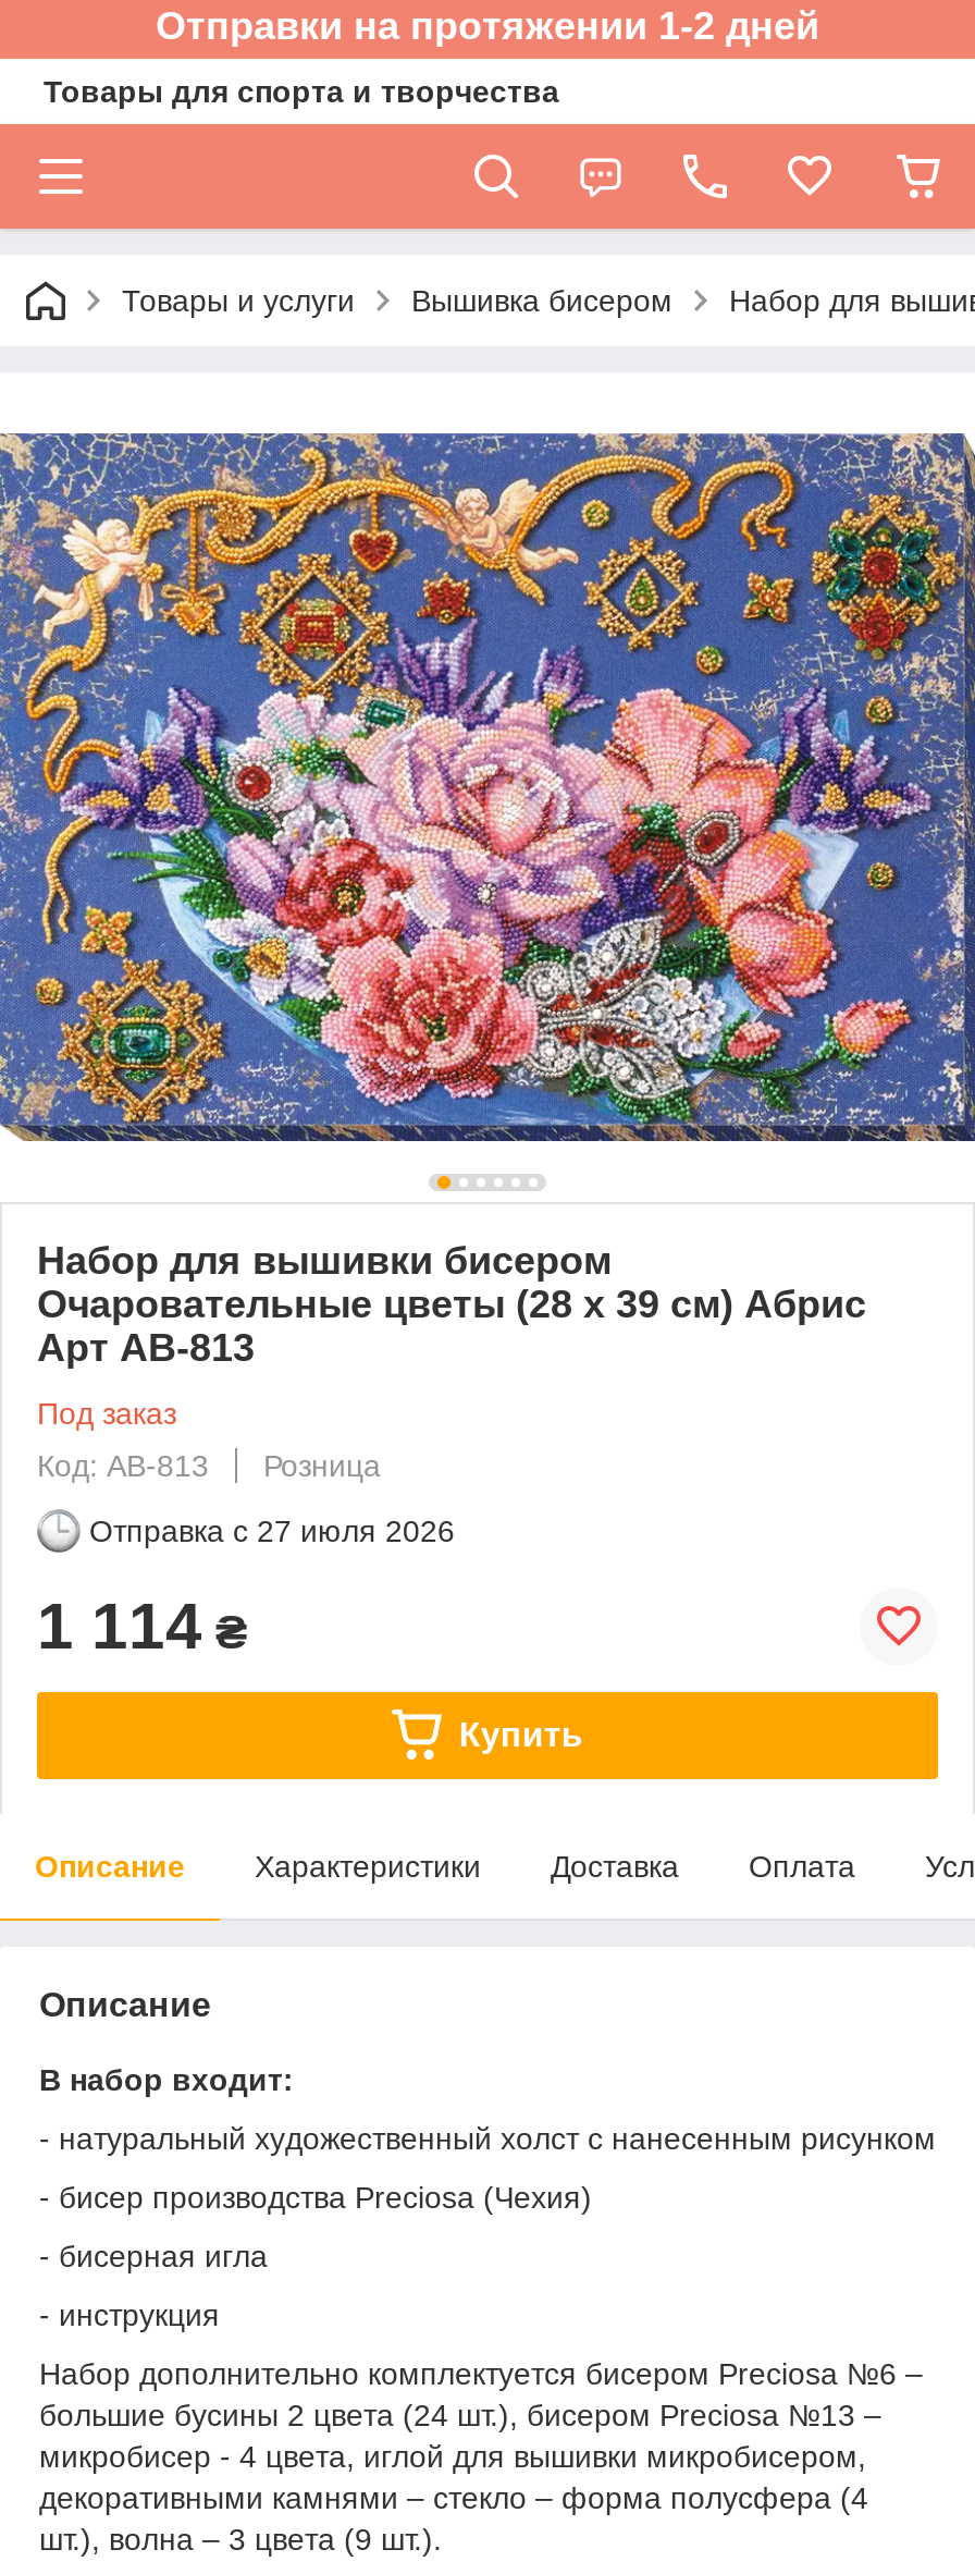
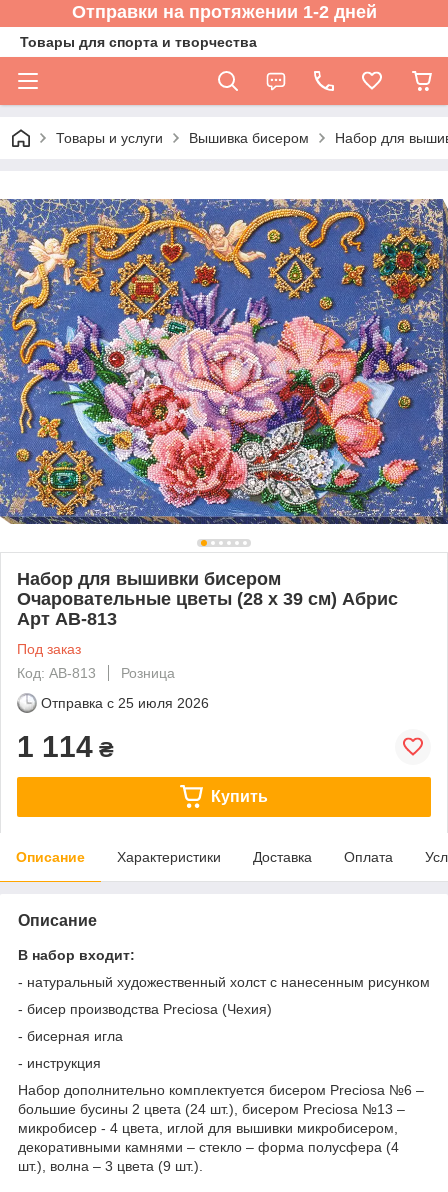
- Отправка с 27 июля 2026
+ Отправка с 25 июля 2026
